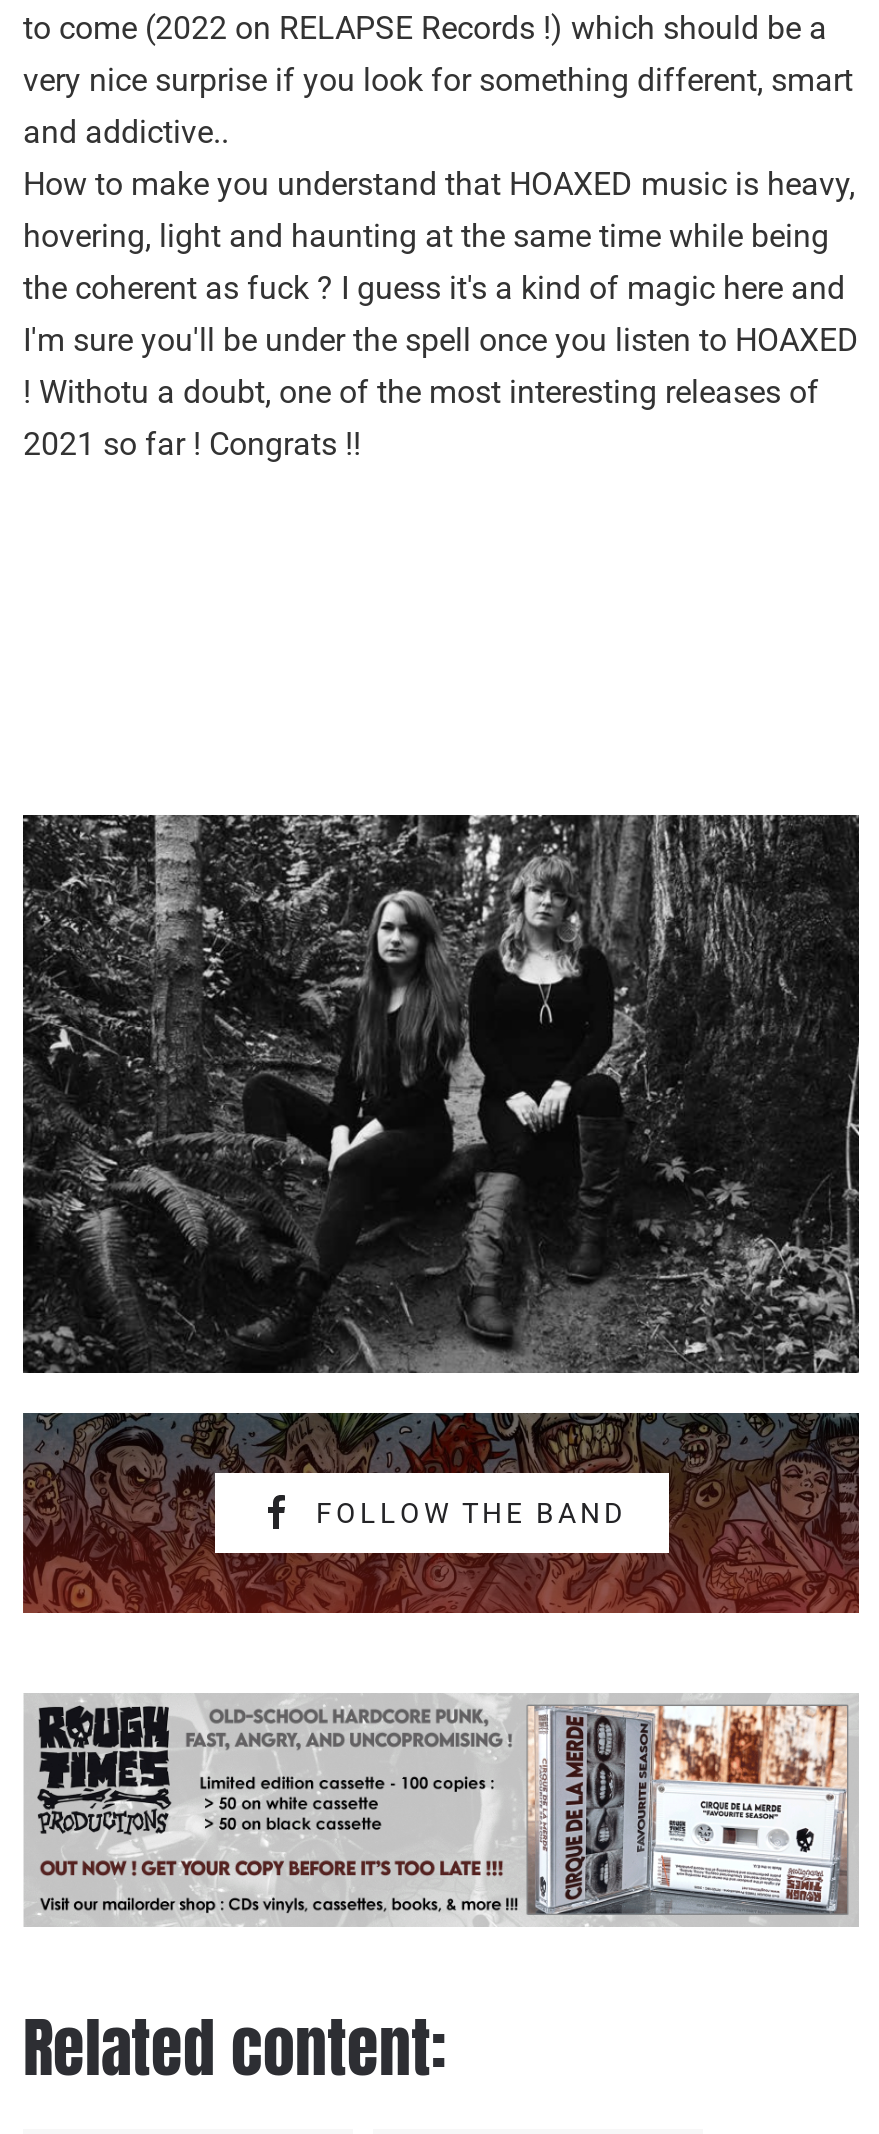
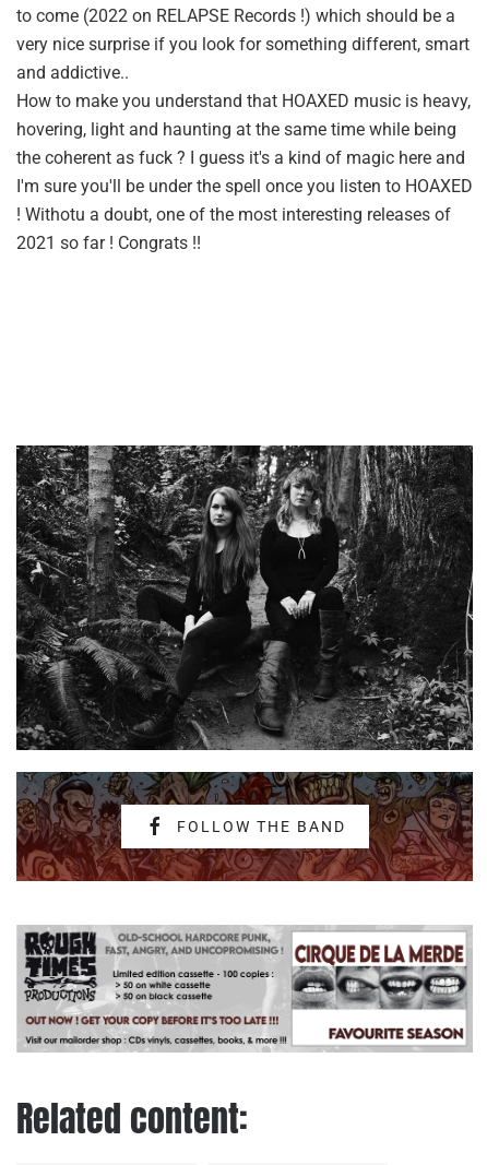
- [image]
+ [image]
